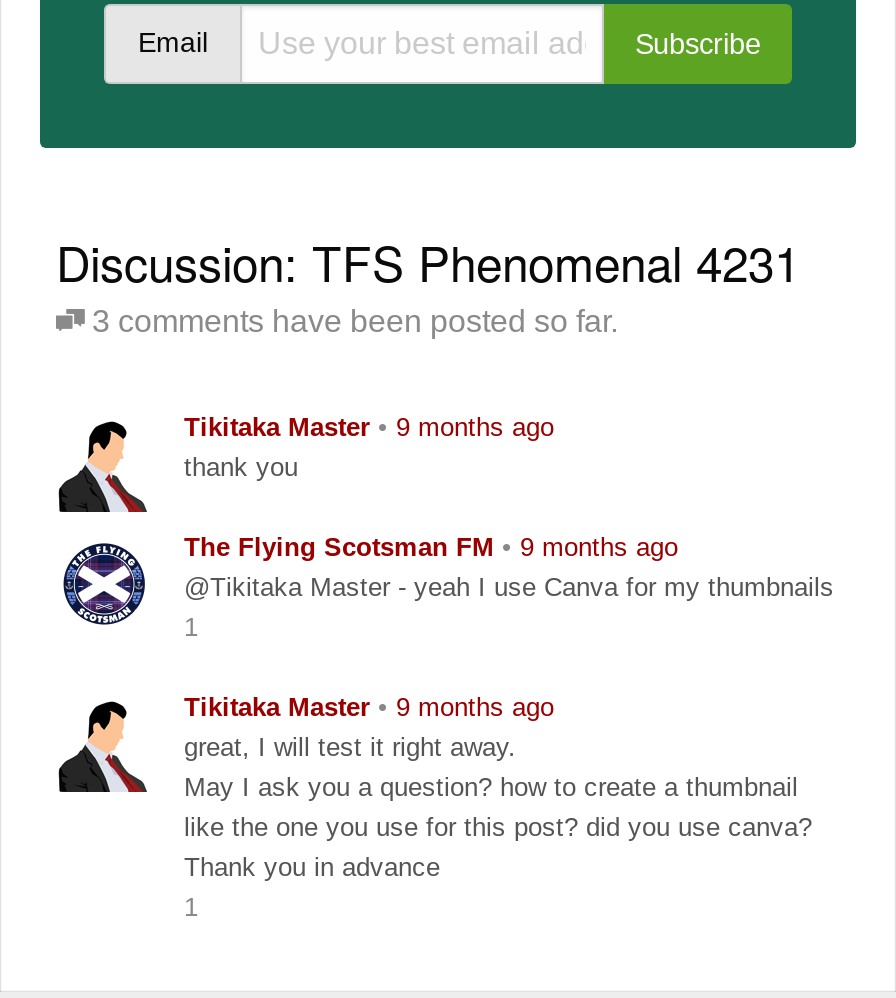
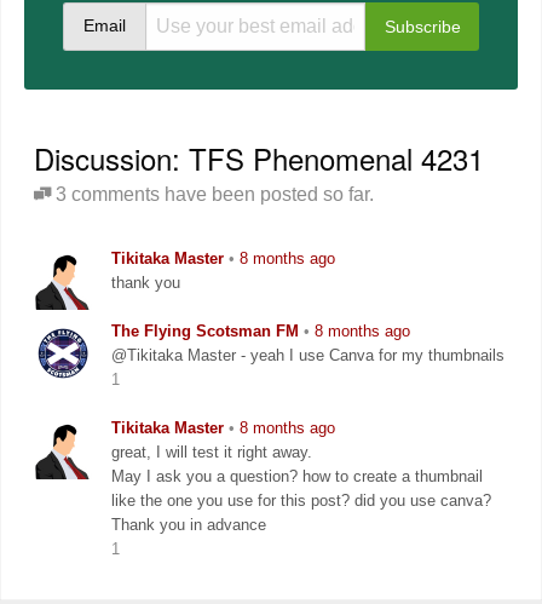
- Tikitaka Master • 9 months ago
+ Tikitaka Master • 8 months ago

- The Flying Scotsman FM • 9 months ago
+ The Flying Scotsman FM • 8 months ago

- Tikitaka Master • 9 months ago
+ Tikitaka Master • 8 months ago
